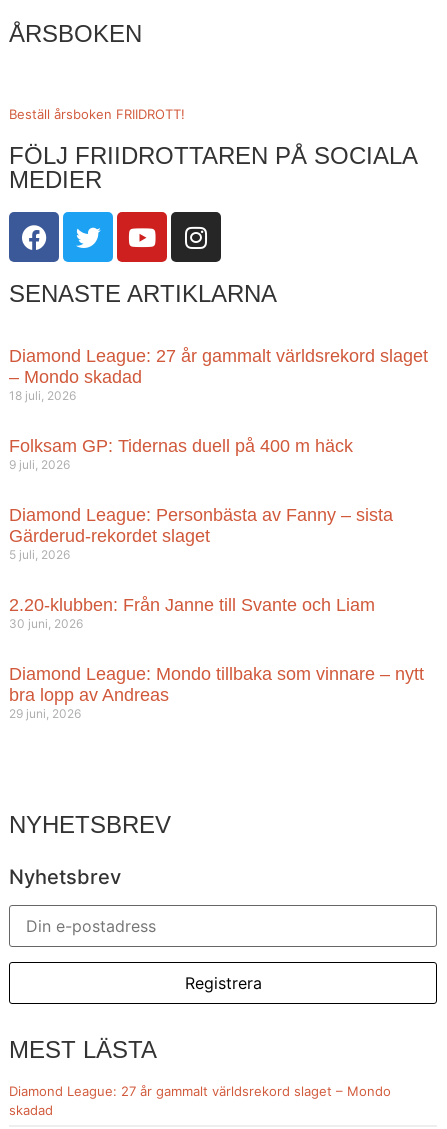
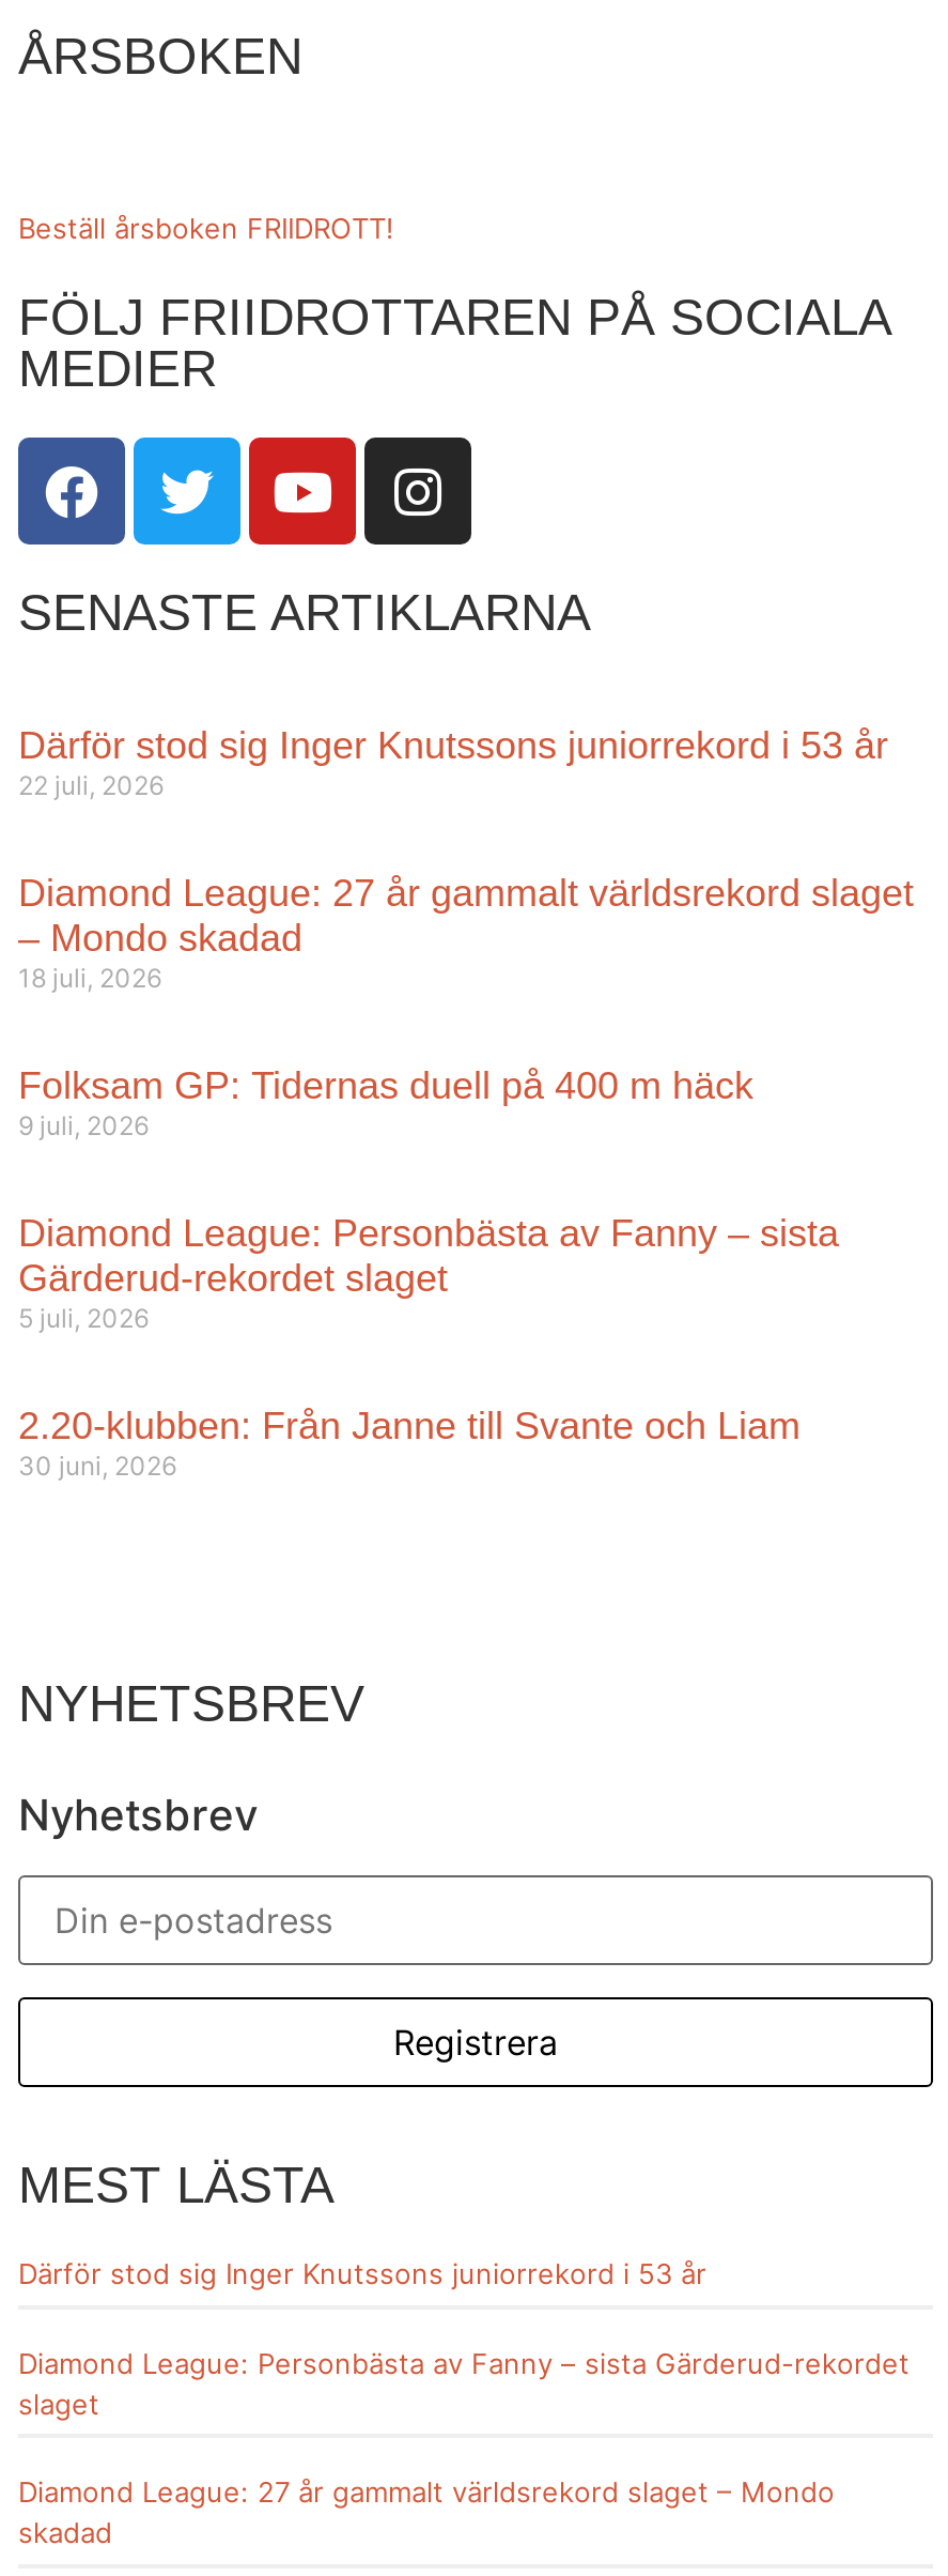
+ Därför stod sig Inger Knutssons juniorrekord i 53 år
+ 22 juli, 2026

- Diamond League: Mondo tillbaka som vinnare – nytt
- bra lopp av Andreas
- 29 juni, 2026

moved up: NYHETSBREV | Nyhetsbrev | MEST LÄSTA

+ Därför stod sig Inger Knutssons juniorrekord i 53 år
+ Diamond League: Personbästa av Fanny – sista Gärderud-rekordet
+ slaget
